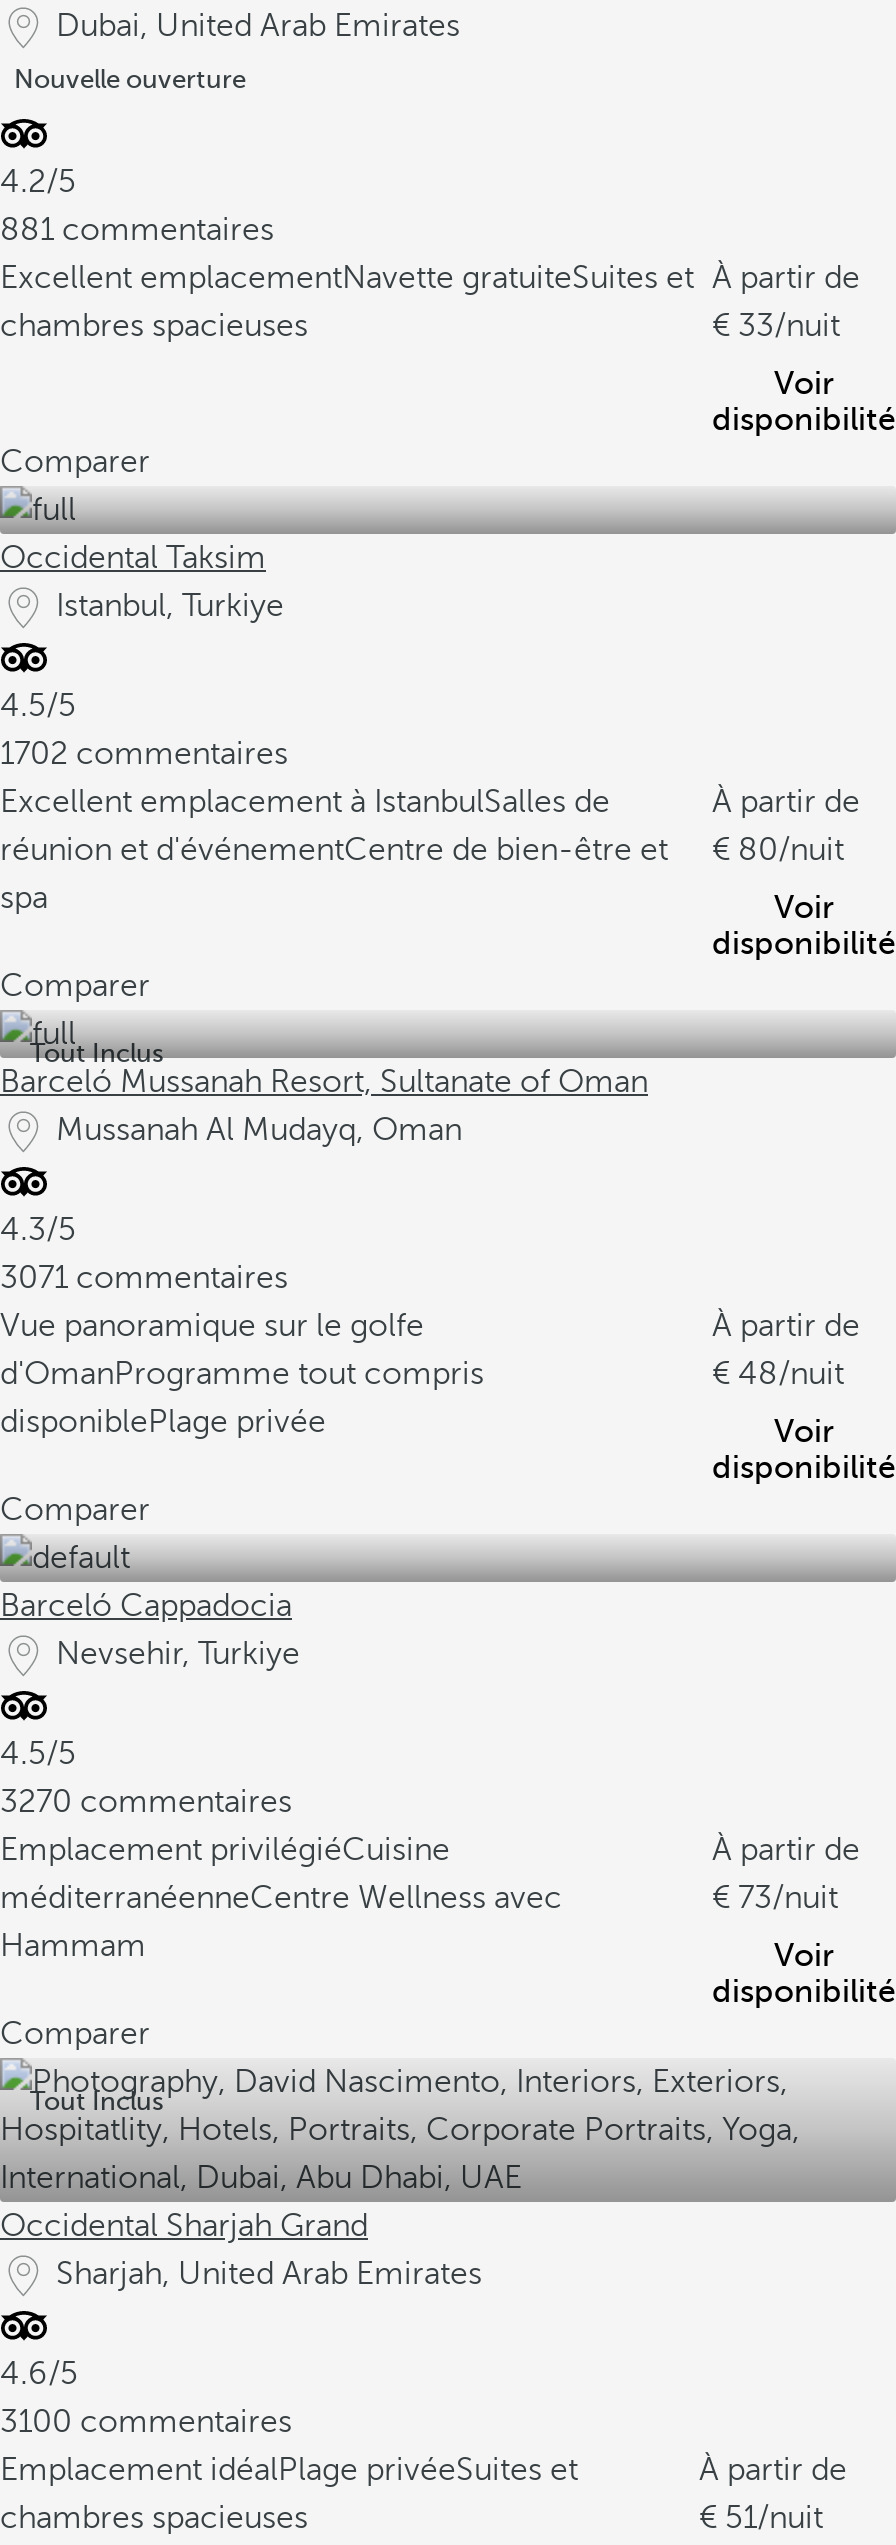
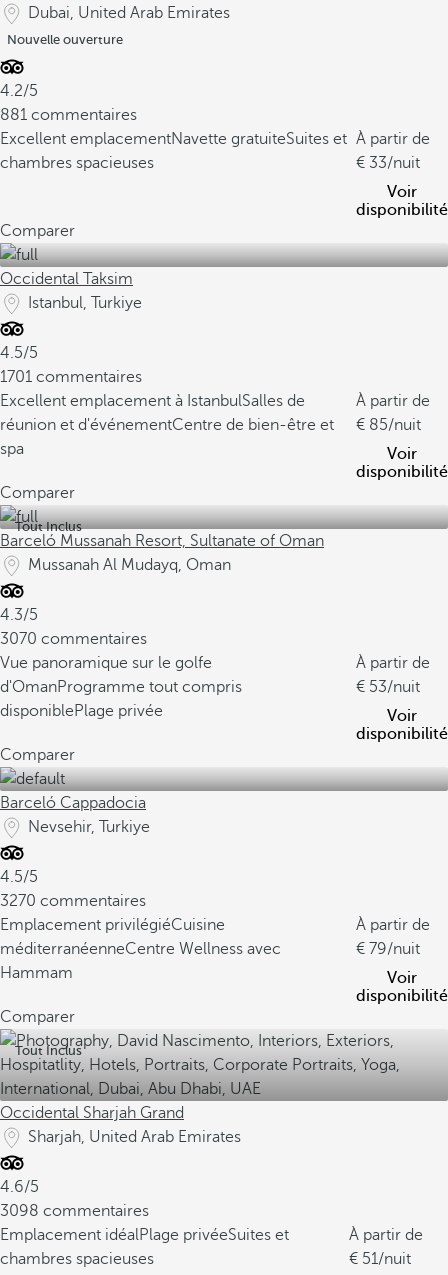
- 1702 commentaires
+ 1701 commentaires

- réunion et d'événementCentre de bien-être et 80/nuit
+ réunion et d'événementCentre de bien-être et 85/nuit

- 3071 commentaires
+ 3070 commentaires

- 48/nuit
+ 53/nuit

- 73/nuit
+ 79/nuit

- 3100 commentaires
+ 3098 commentaires
